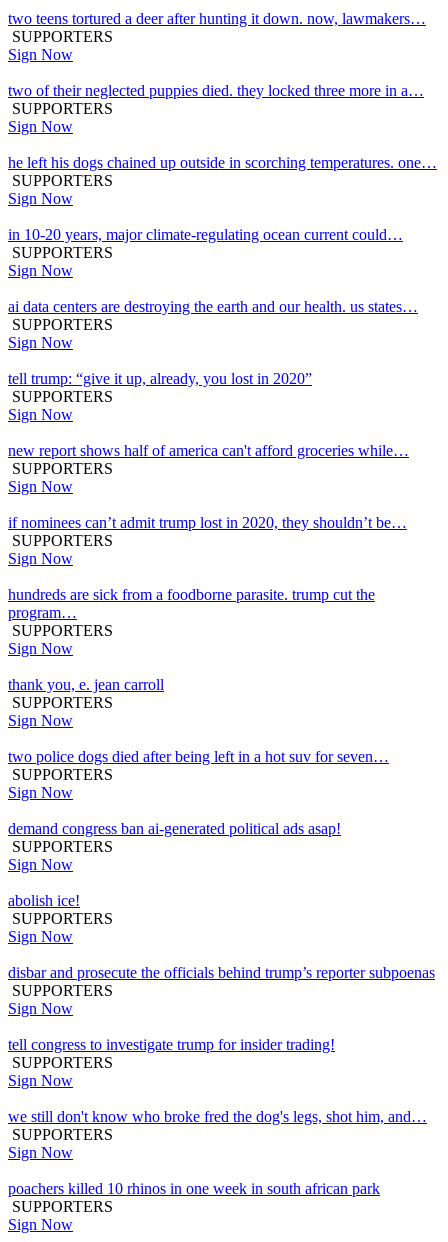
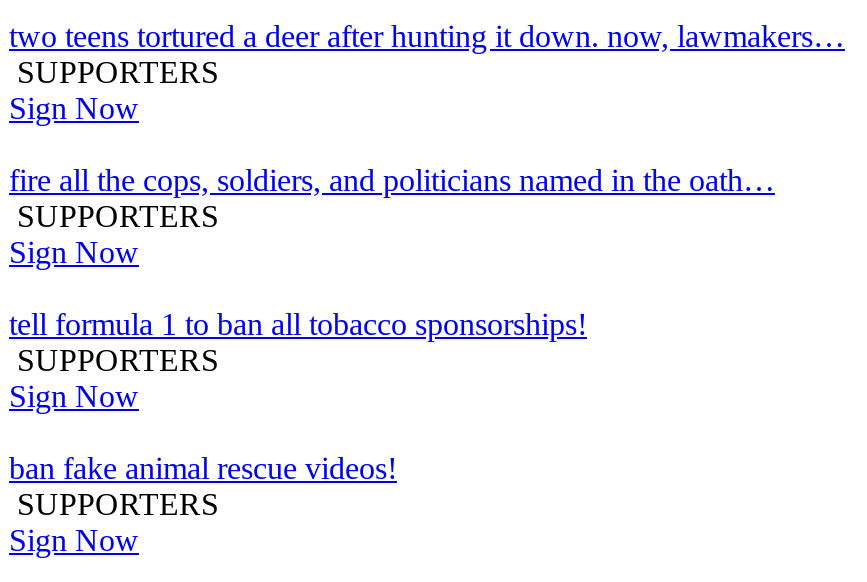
- two of their neglected puppies died. they locked three more in a…
+ fire all the cops, soldiers, and politicians named in the oath…

- he left his dogs chained up outside in scorching temperatures. one…
+ tell formula 1 to ban all tobacco sponsorships!

- in 10-20 years, major climate-regulating ocean current could…
- SUPPORTERS
- Sign Now
- ai data centers are destroying the earth and our health. us states…
- SUPPORTERS
- Sign Now
- tell trump: “give it up, already, you lost in 2020”
- SUPPORTERS
- Sign Now
- new report shows half of america can't afford groceries while…
- SUPPORTERS
- Sign Now
- if nominees can’t admit trump lost in 2020, they shouldn’t be…
- SUPPORTERS
- Sign Now
- hundreds are sick from a foodborne parasite. trump cut the
- program…
- SUPPORTERS
- Sign Now
- thank you, e. jean carroll
- SUPPORTERS
- Sign Now
- two police dogs died after being left in a hot suv for seven…
- SUPPORTERS
- Sign Now
- demand congress ban ai-generated political ads asap!
- SUPPORTERS
- Sign Now
- abolish ice!
- SUPPORTERS
- Sign Now
- disbar and prosecute the officials behind trump’s reporter subpoenas
- SUPPORTERS
- Sign Now
- tell congress to investigate trump for insider trading!
- SUPPORTERS
- Sign Now
- we still don't know who broke fred the dog's legs, shot him, and…
- SUPPORTERS
- Sign Now
- poachers killed 10 rhinos in one week in south african park
+ ban fake animal rescue videos!
